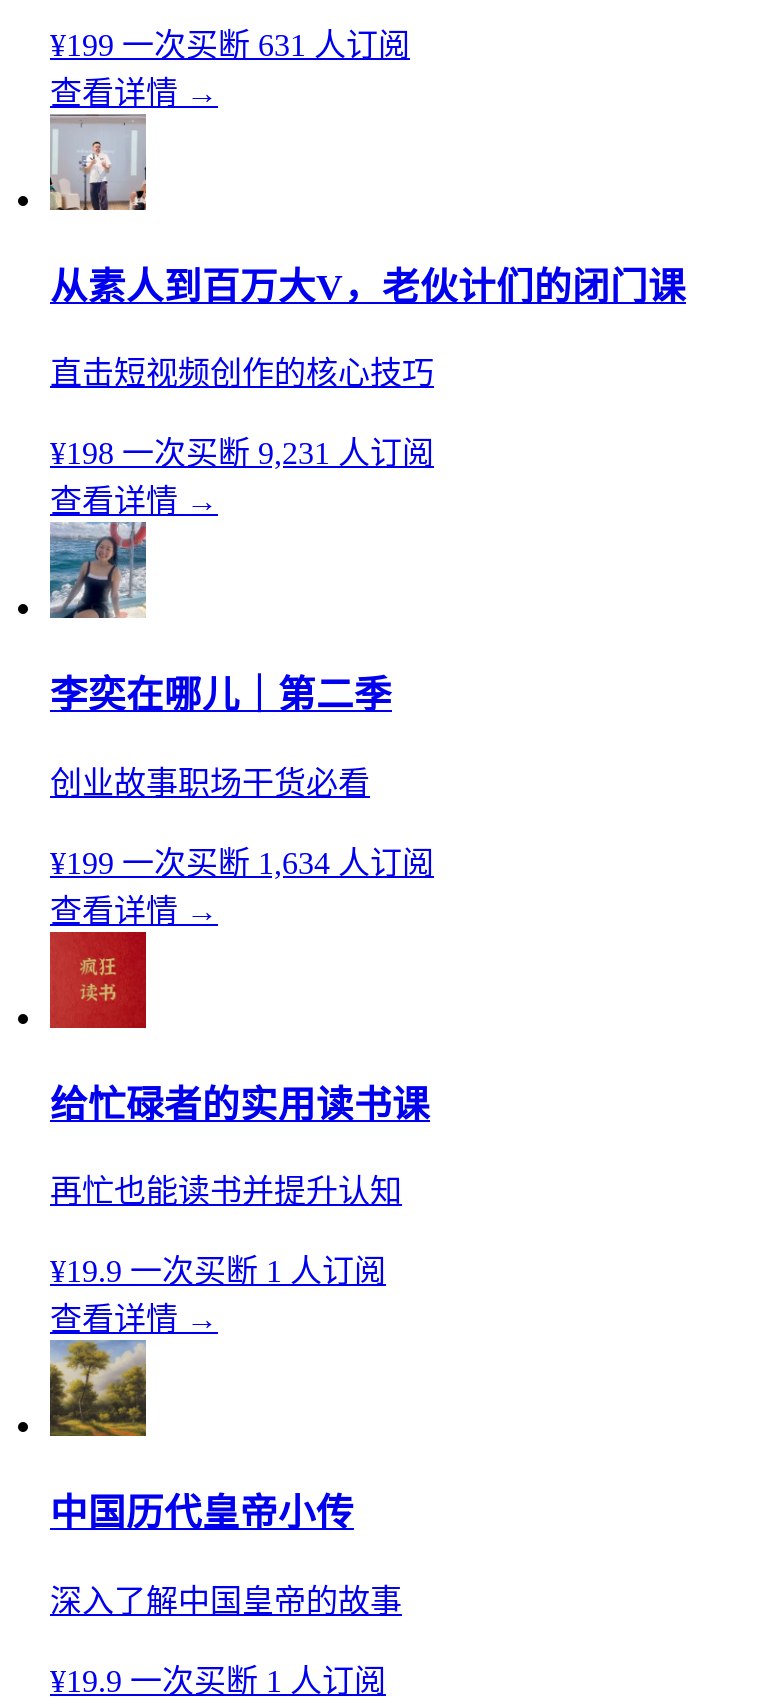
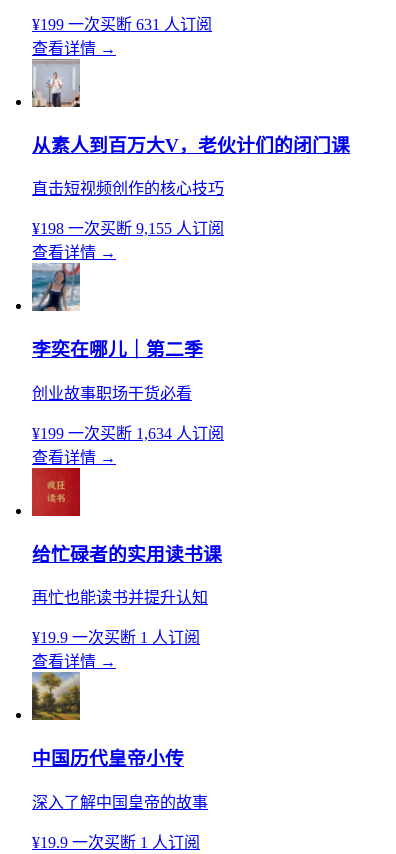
- ¥198一次买断9,231 人订阅
+ ¥198一次买断9,155 人订阅
